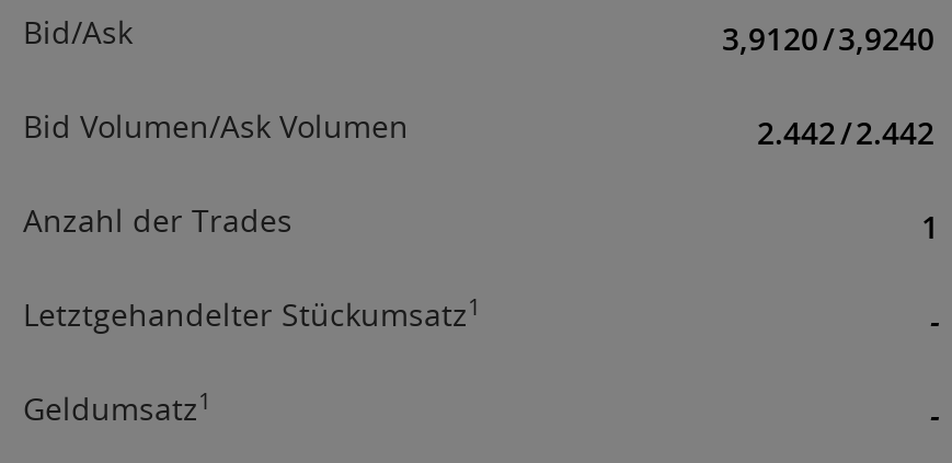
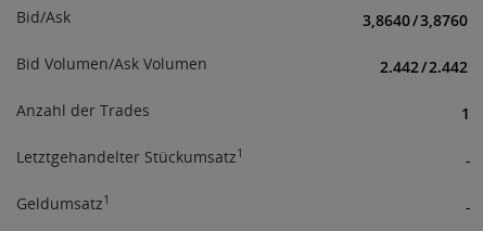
- 3,9120 / 3,9240
+ 3,8640 / 3,8760
